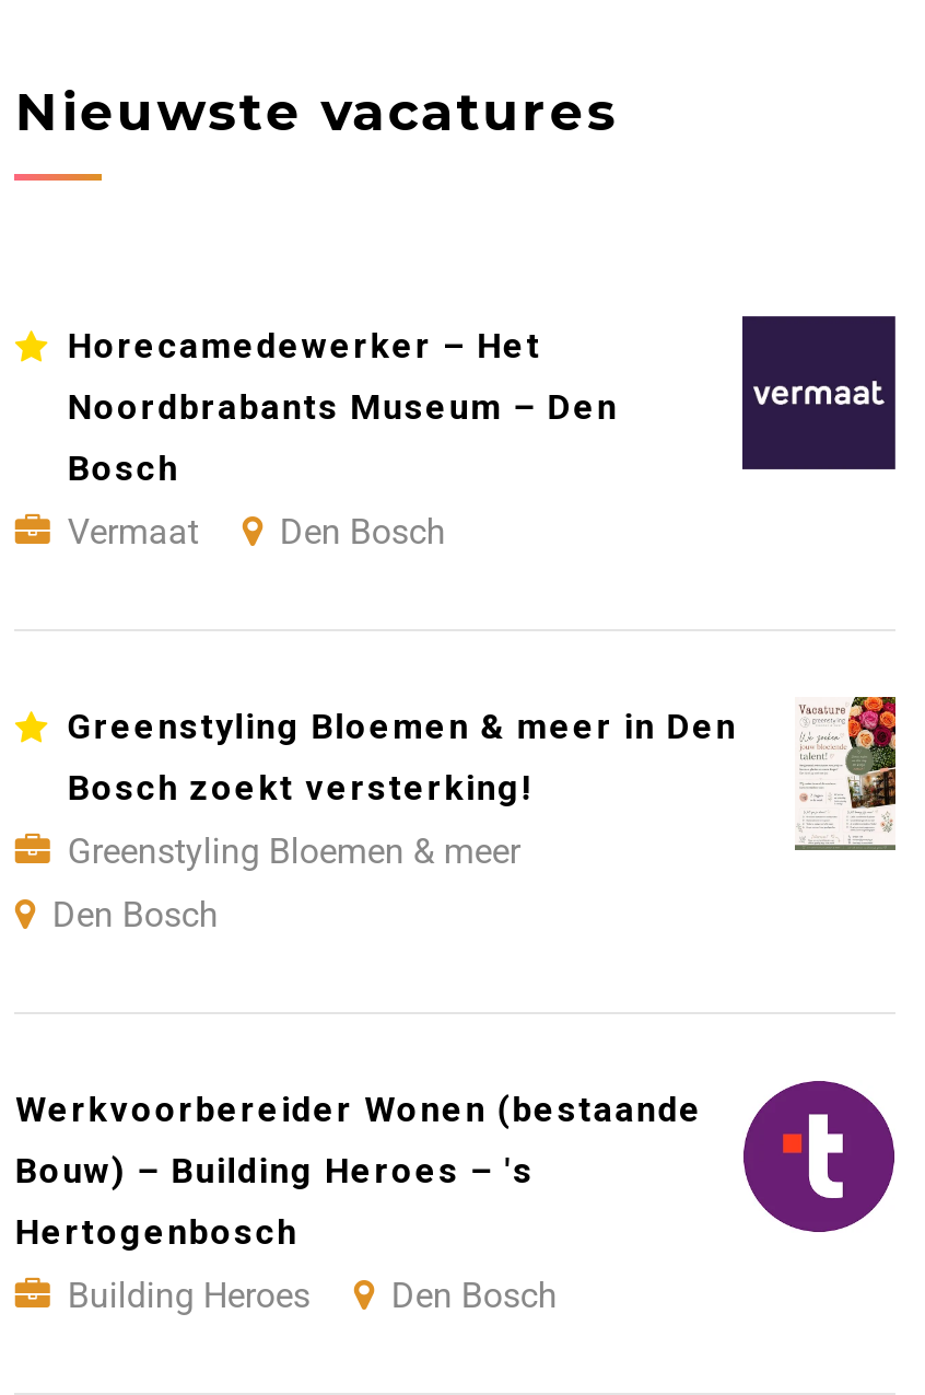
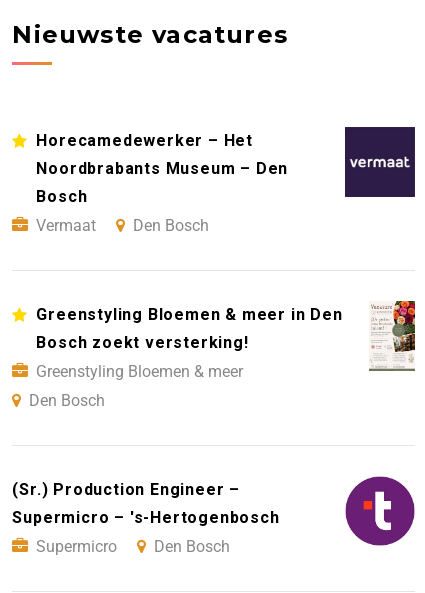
- Werkvoorbereider Wonen (bestaande
- Bouw) – Building Heroes – 's
- Hertogenbosch
- Building Heroes
+ (Sr.) Production Engineer –
+ Supermicro – 's-Hertogenbosch
+ Supermicro
